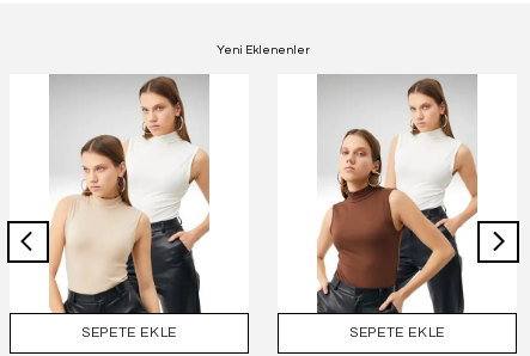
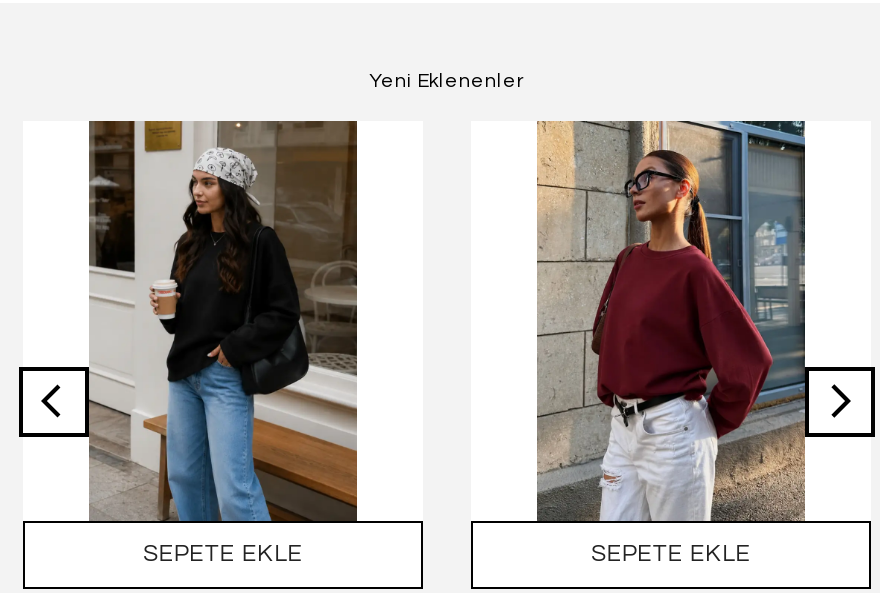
- [image]
+ [image]

- [image]
+ [image]
